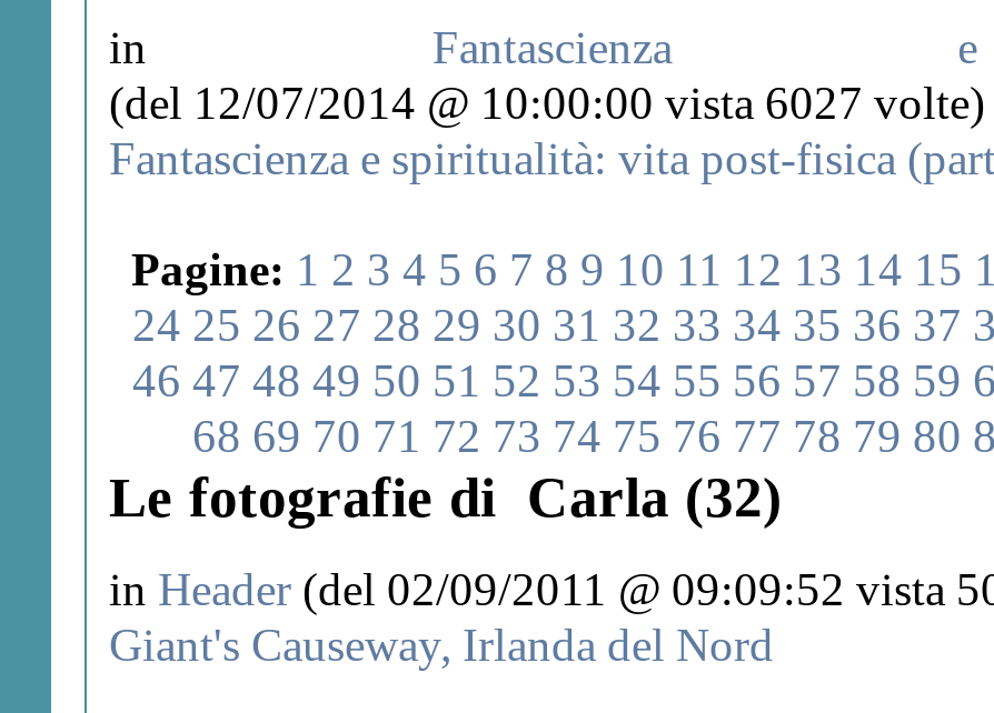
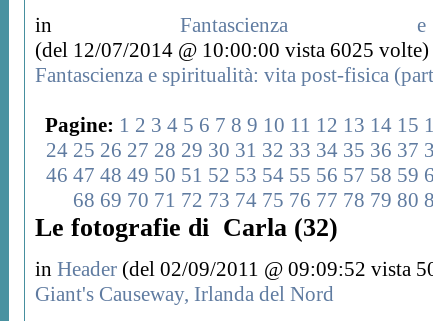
- (del 12/07/2014 @ 10:00:00 vista 6027 volte)
+ (del 12/07/2014 @ 10:00:00 vista 6025 volte)
